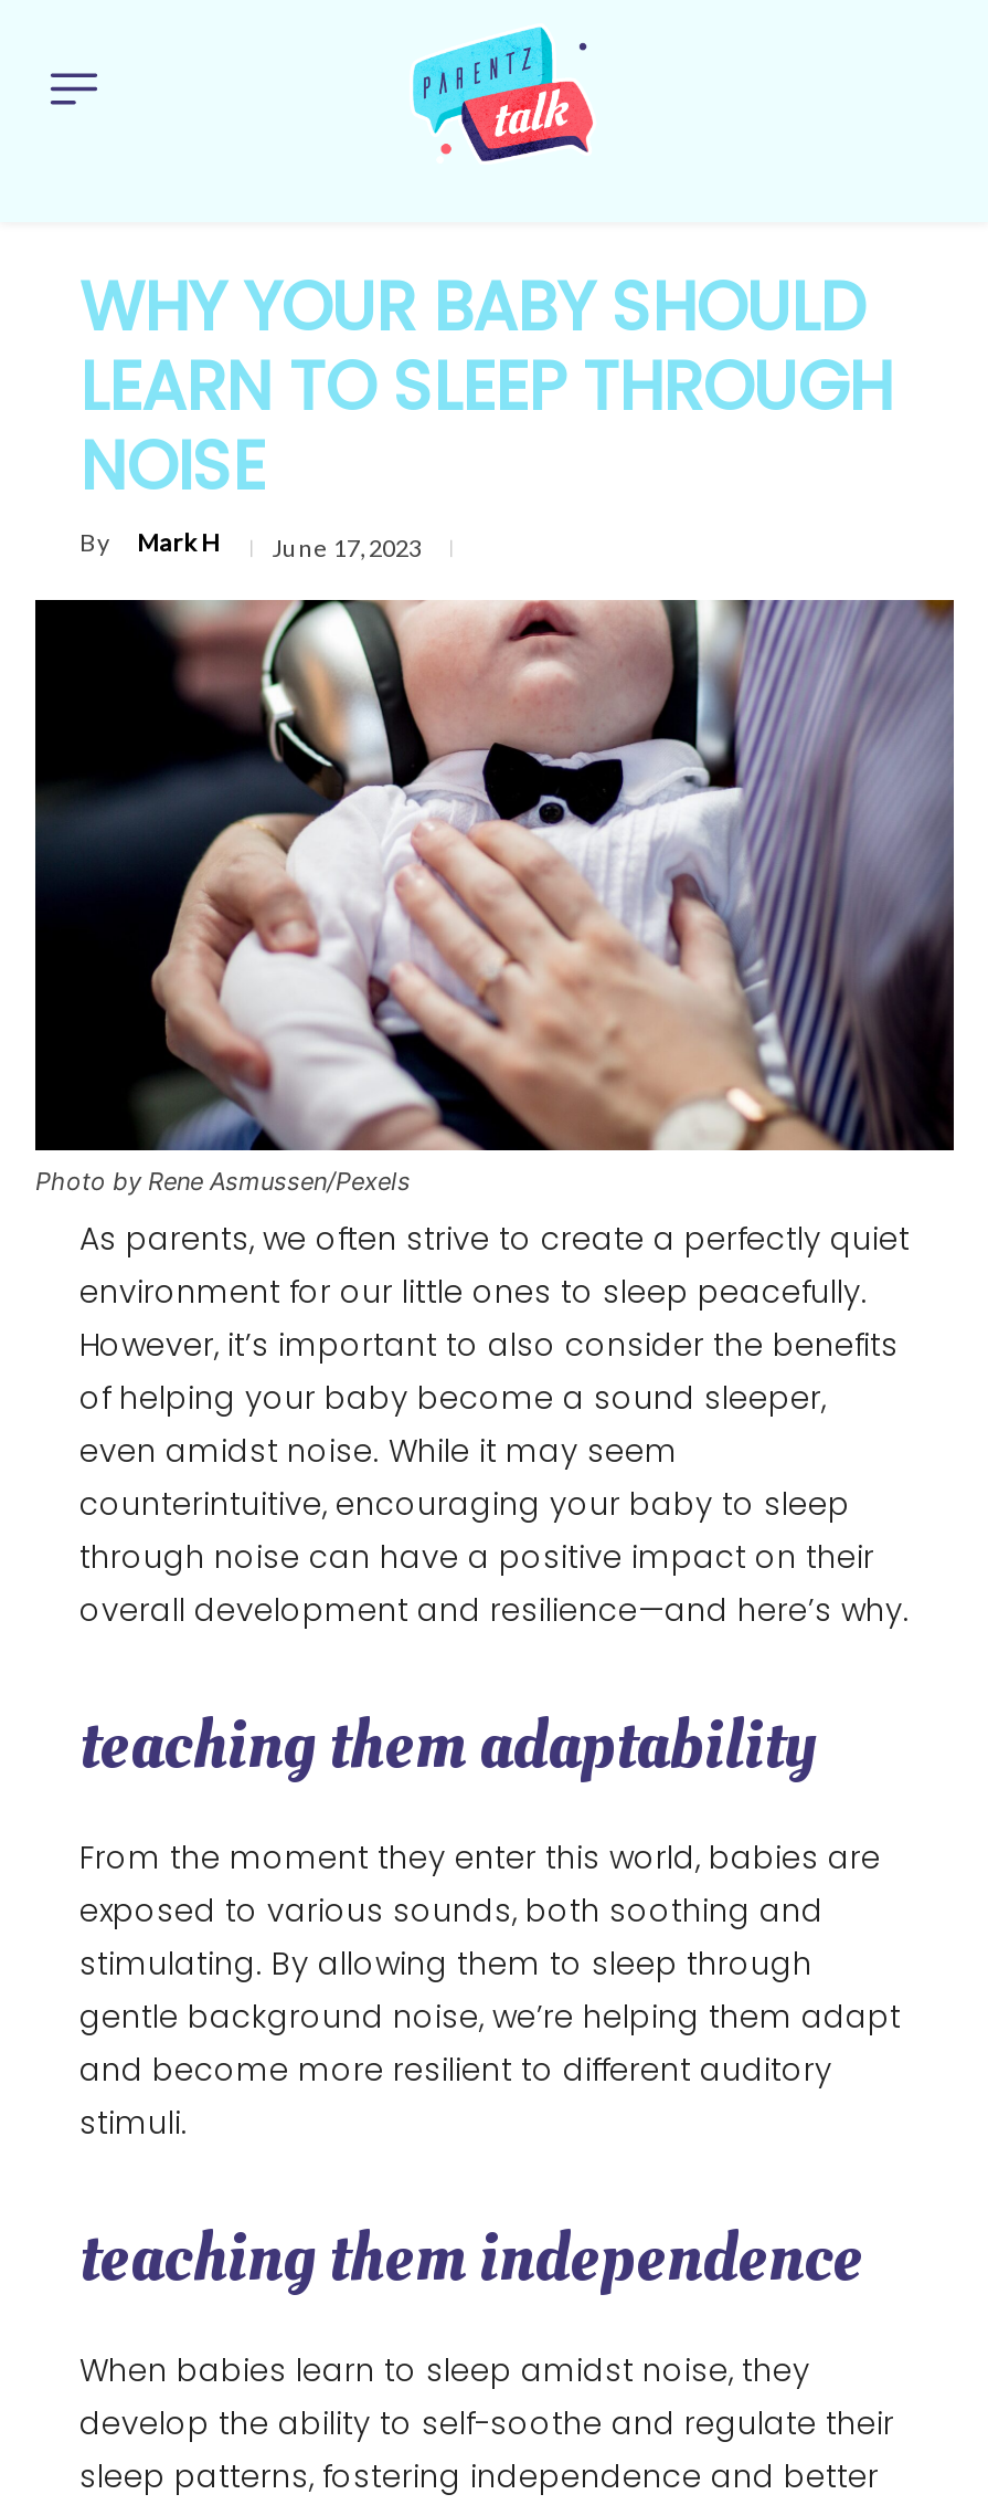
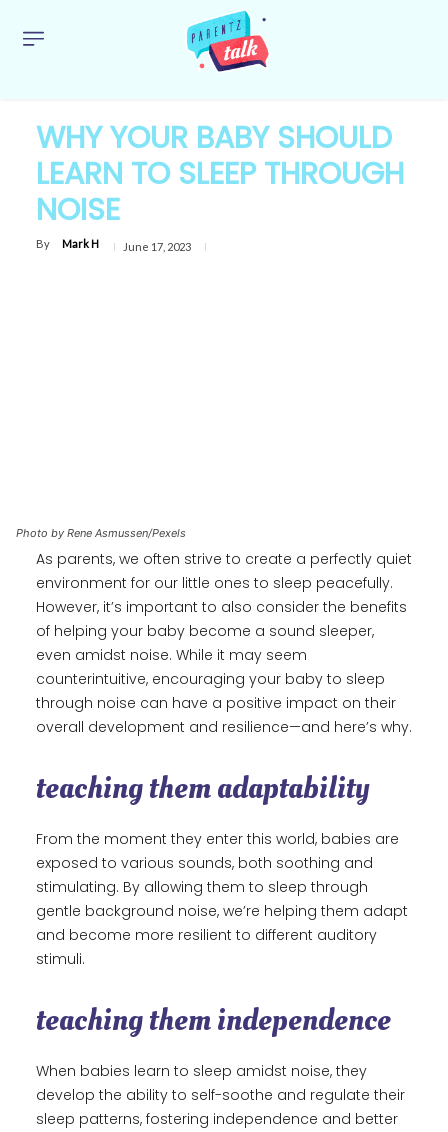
- [image]
